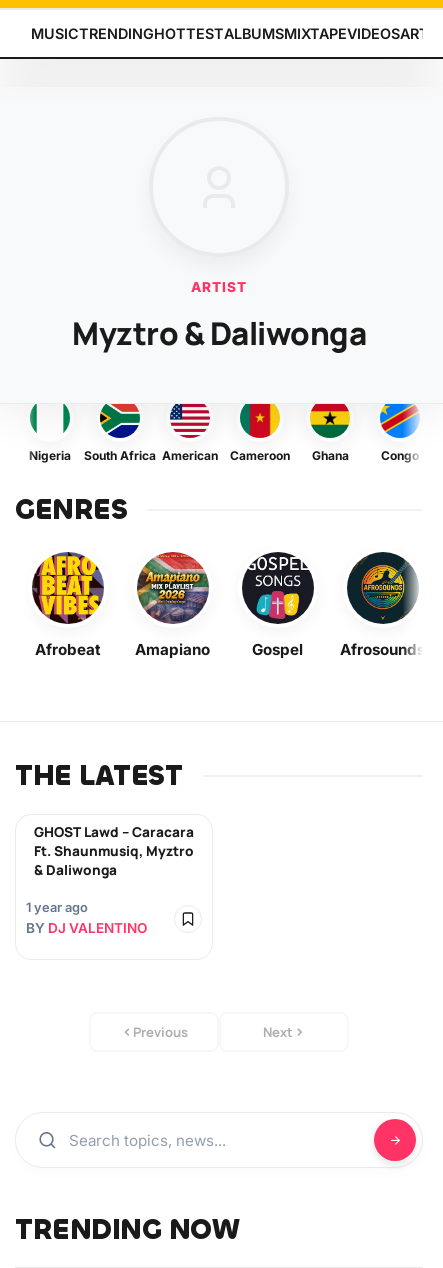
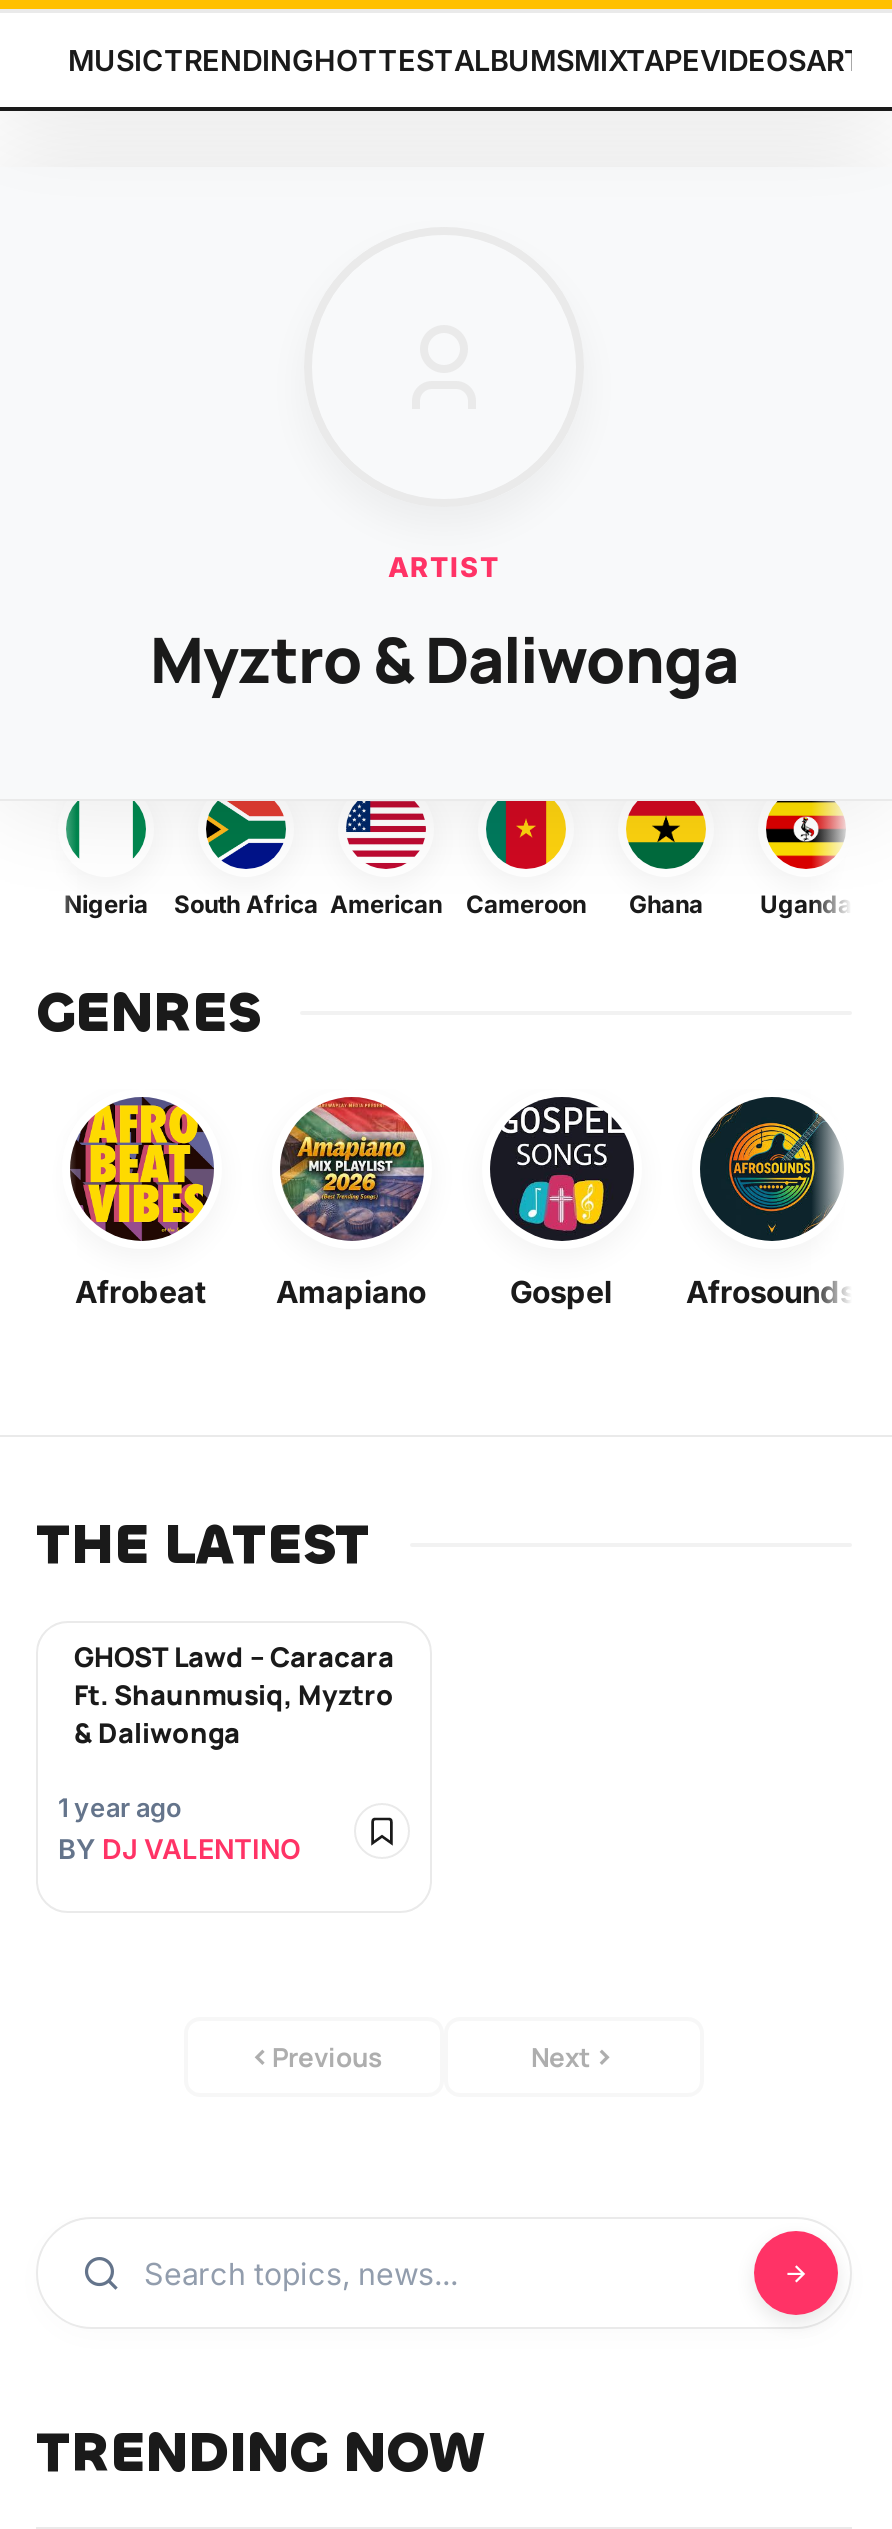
- [image]
- Congo
+ [image]
+ Uganda
